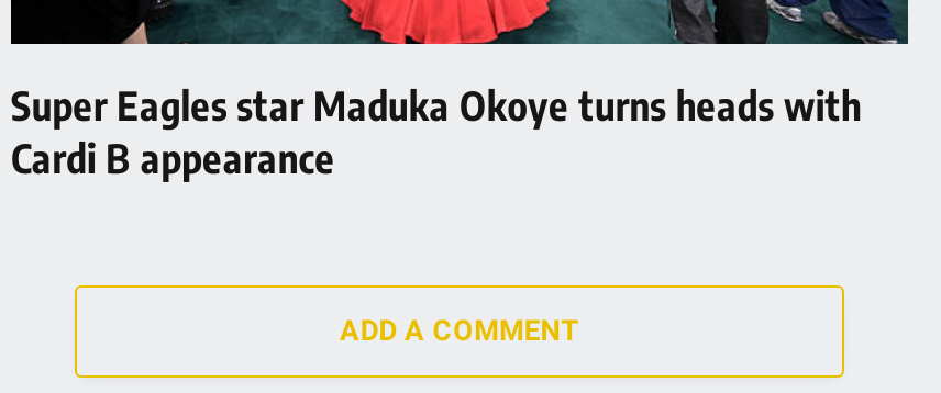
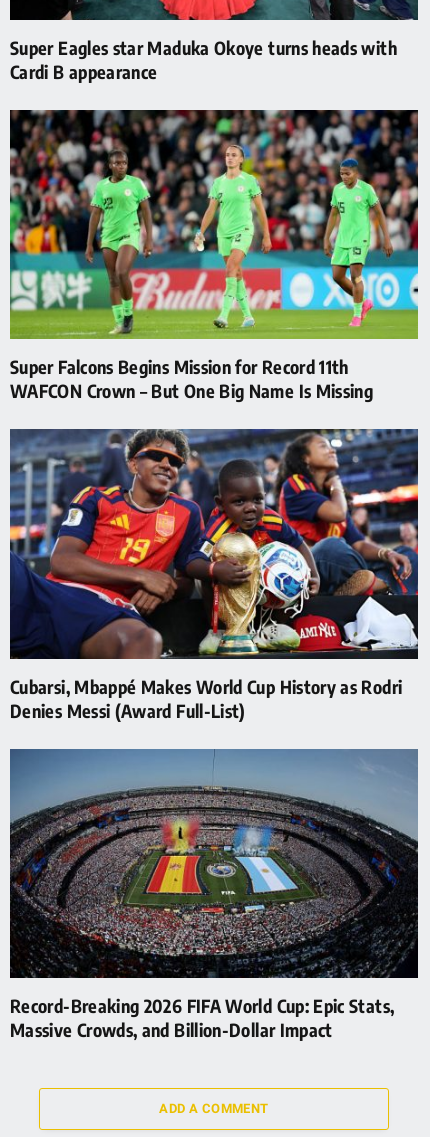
+ [image]
+ Super Falcons Begins Mission for Record 11th
+ WAFCON Crown – But One Big Name Is Missing

+ [image]
+ Cubarsi, Mbappé Makes World Cup History as Rodri
+ Denies Messi (Award Full-List)

+ [image]
+ Record-Breaking 2026 FIFA World Cup: Epic Stats,
+ Massive Crowds, and Billion-Dollar Impact
